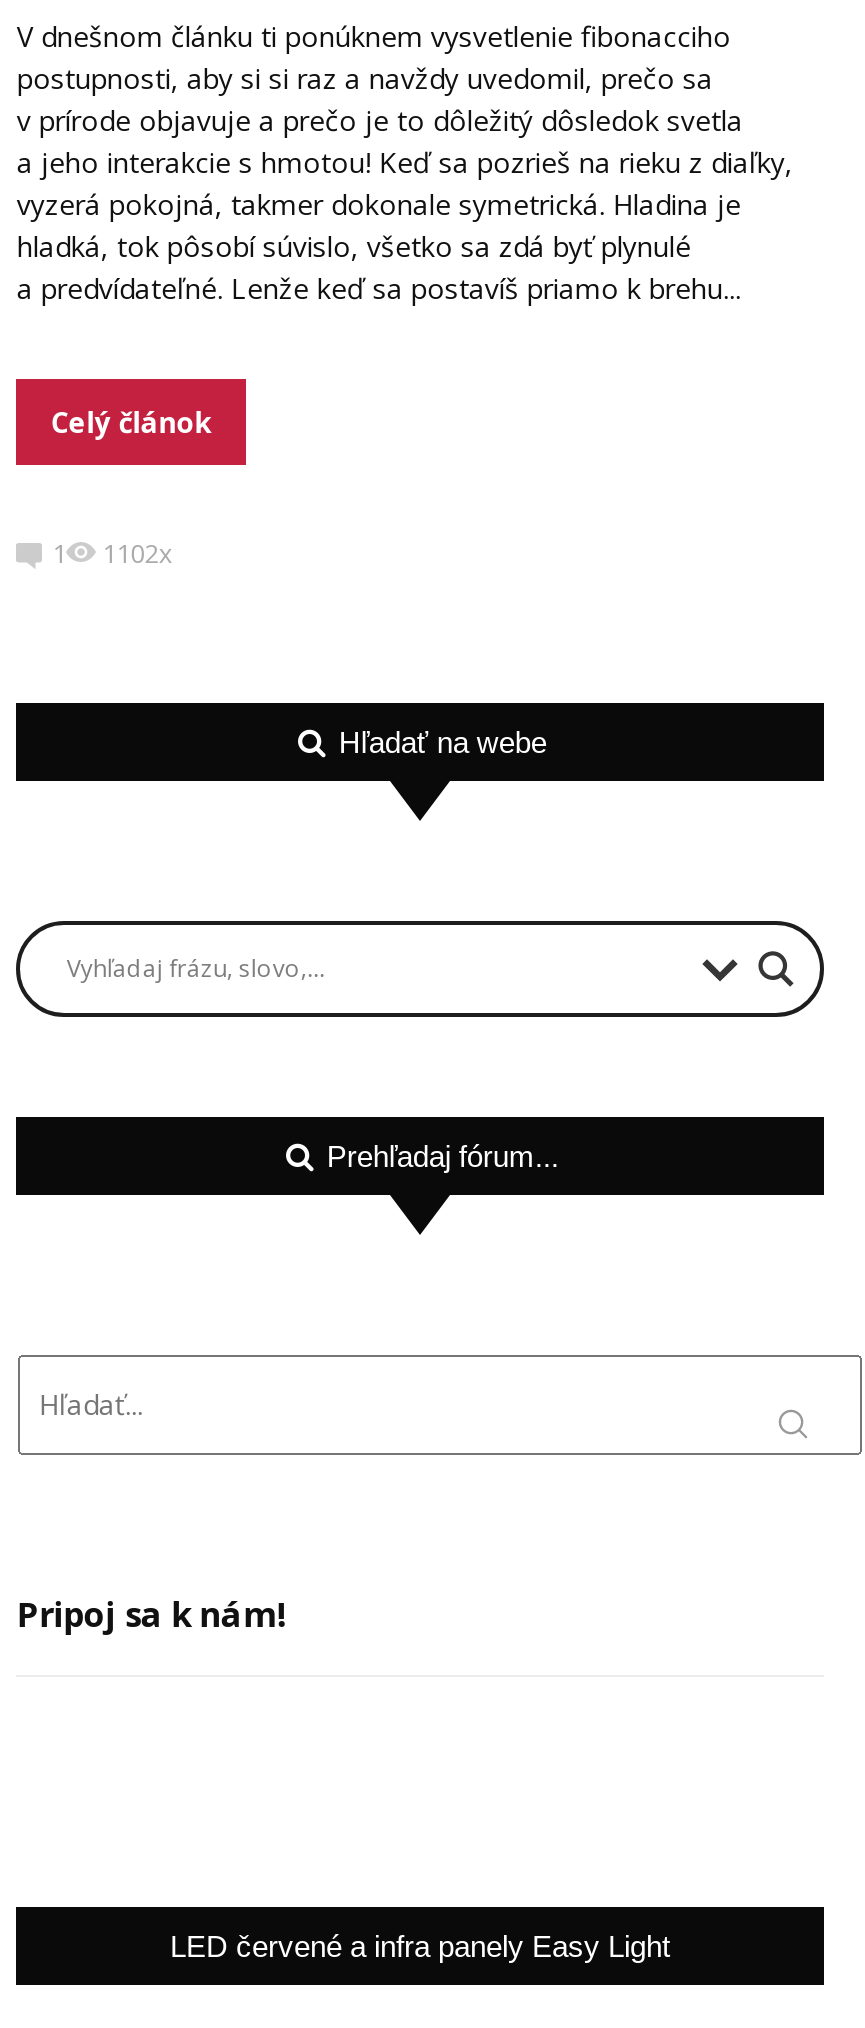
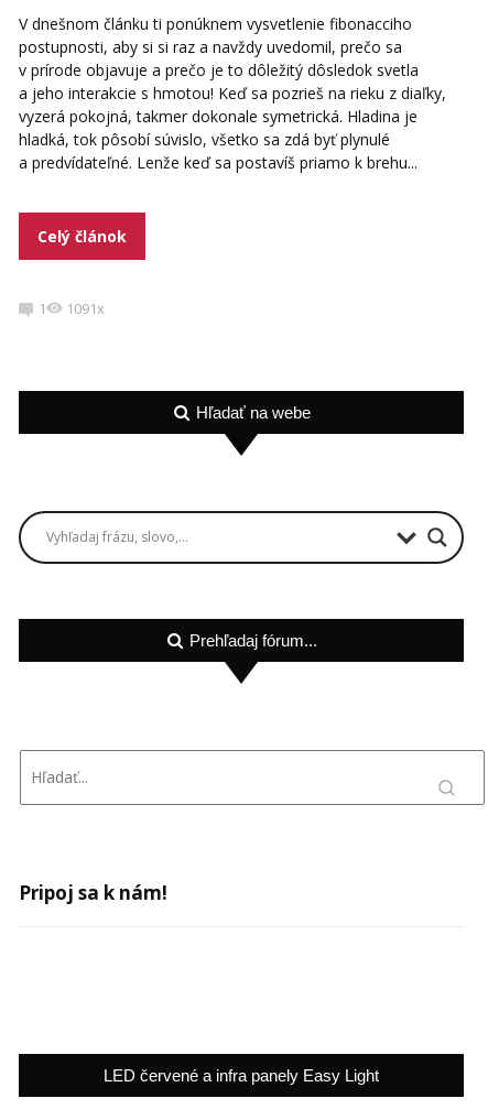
- 1 1102x
+ 1 1091x
